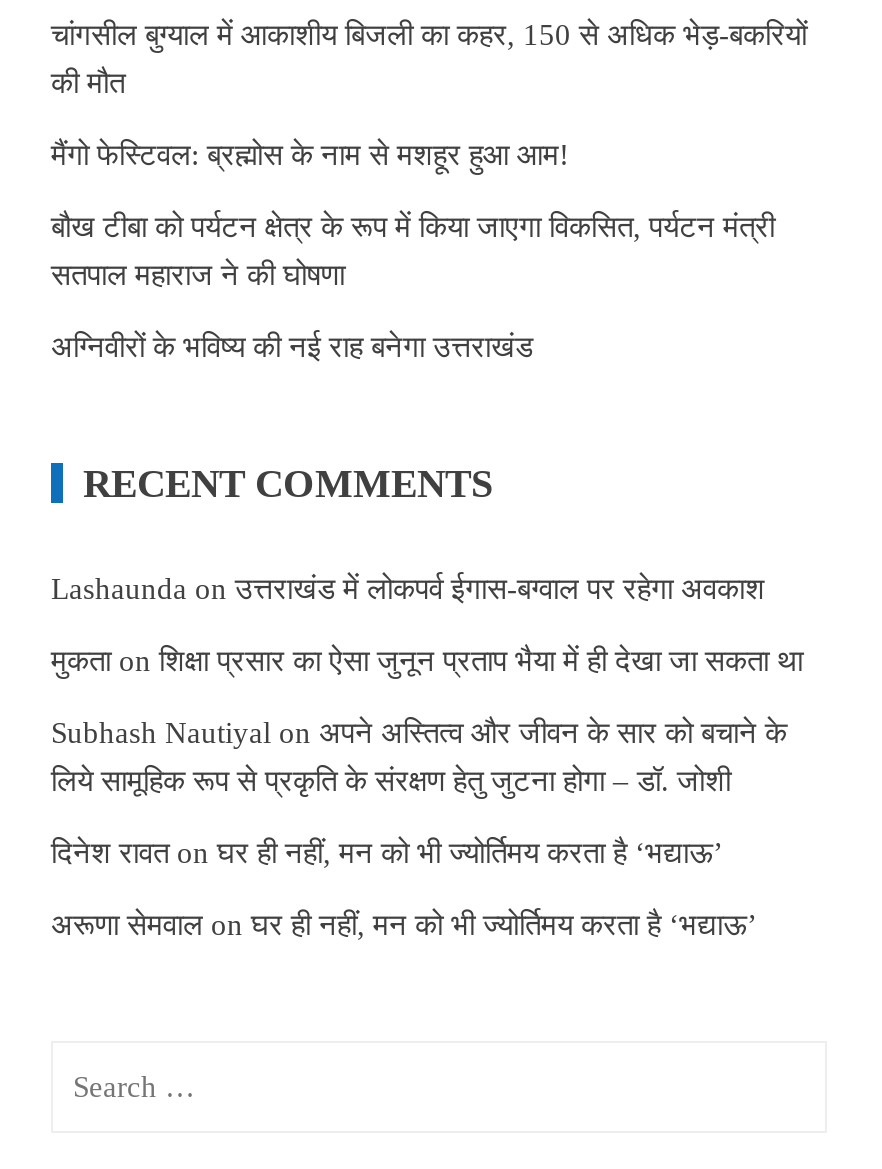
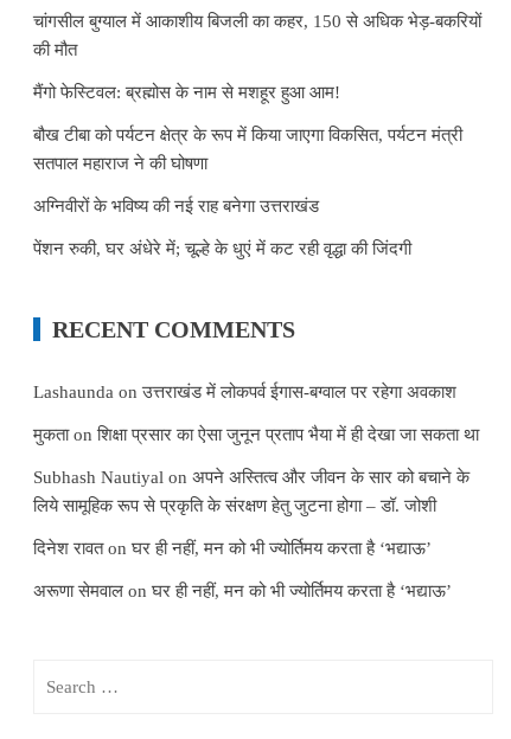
+ पेंशन रुकी, घर अंधेरे में; चूल्हे के धुएं में कट रही वृद्धा की जिंदगी
